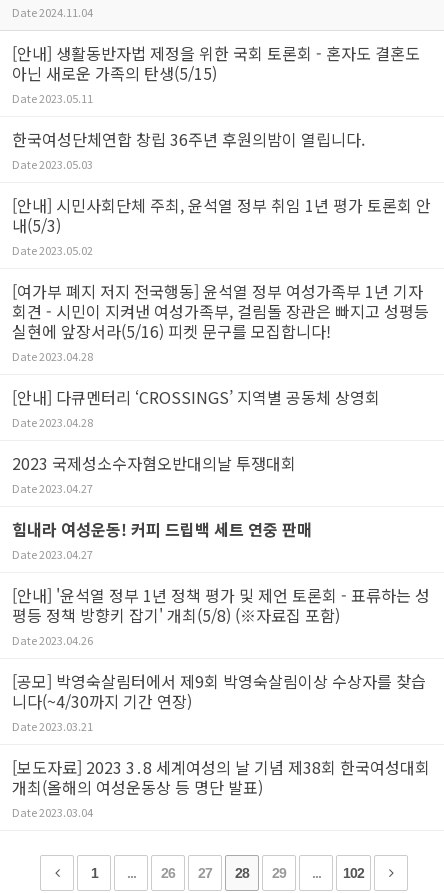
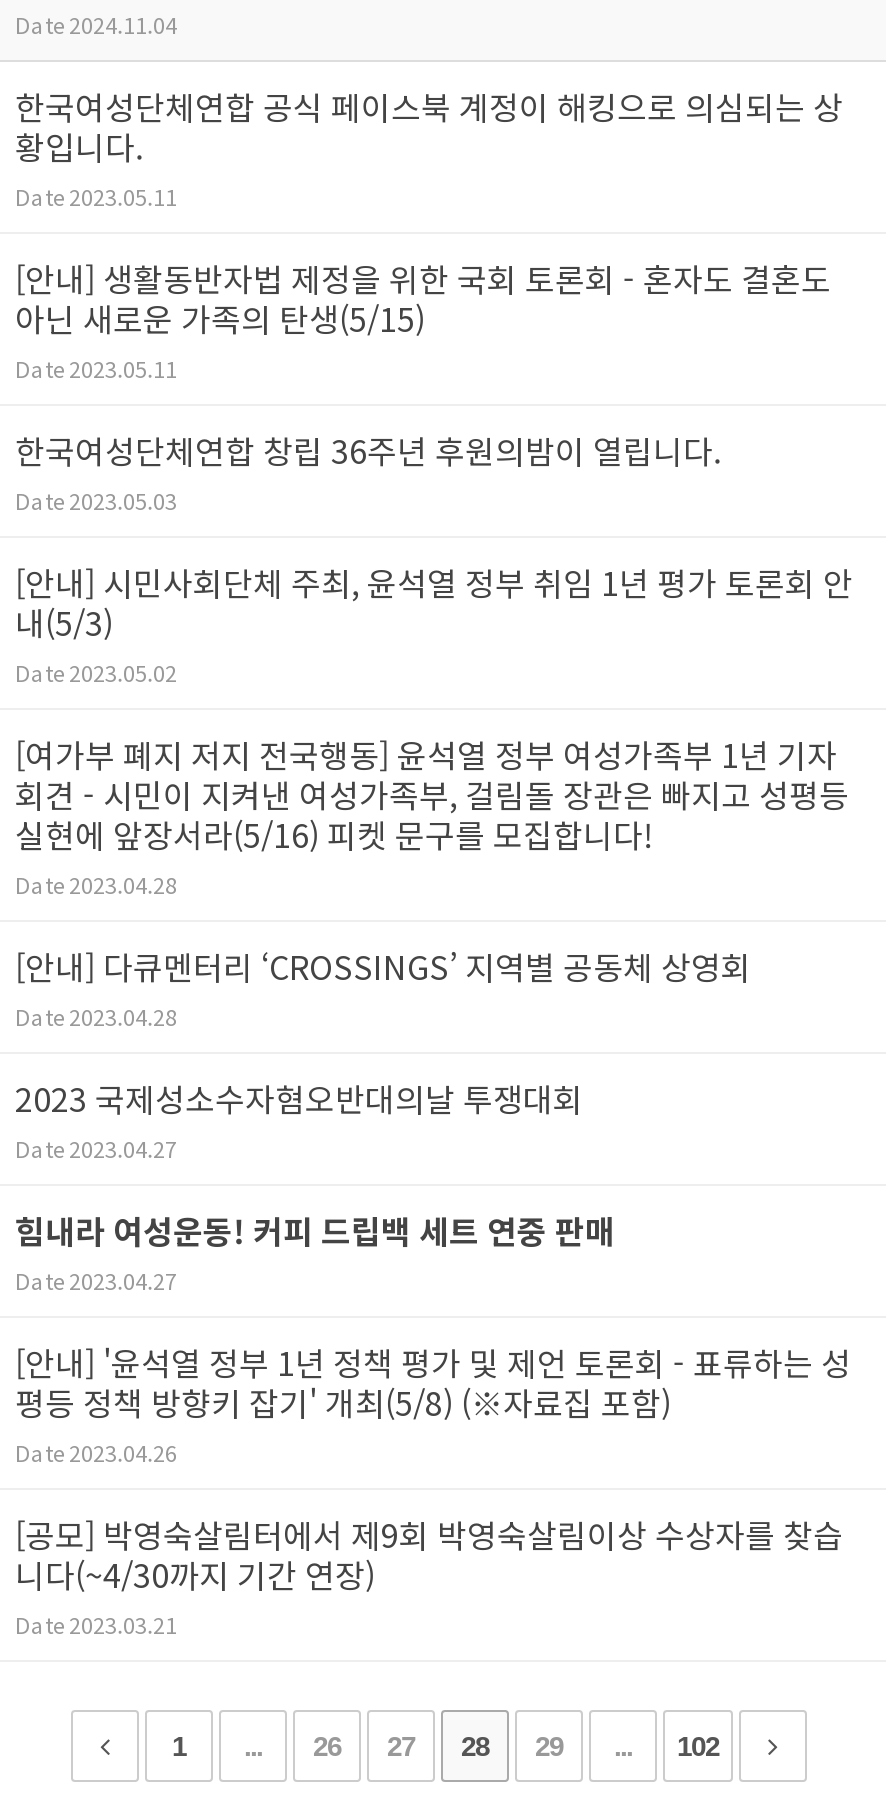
+ 한국여성단체연합 공식 페이스북 계정이 해킹으로 의심되는 상
+ 황입니다.
+ Date 2023.05.11

moved down: [안내] 생활동반자법 제정을 위한 국회 토론회 - 혼자도 결혼도 | 아닌 새로운 가족의 탄생(5/15) | Date 2023.05.11 | ... | 니다(~4/30까지 기간 연장) | Date 2023.03.21

- [보도자료] 2023 3․8 세계여성의 날 기념 제38회 한국여성대회
- 개최(올해의 여성운동상 등 명단 발표)
- Date 2023.03.04
